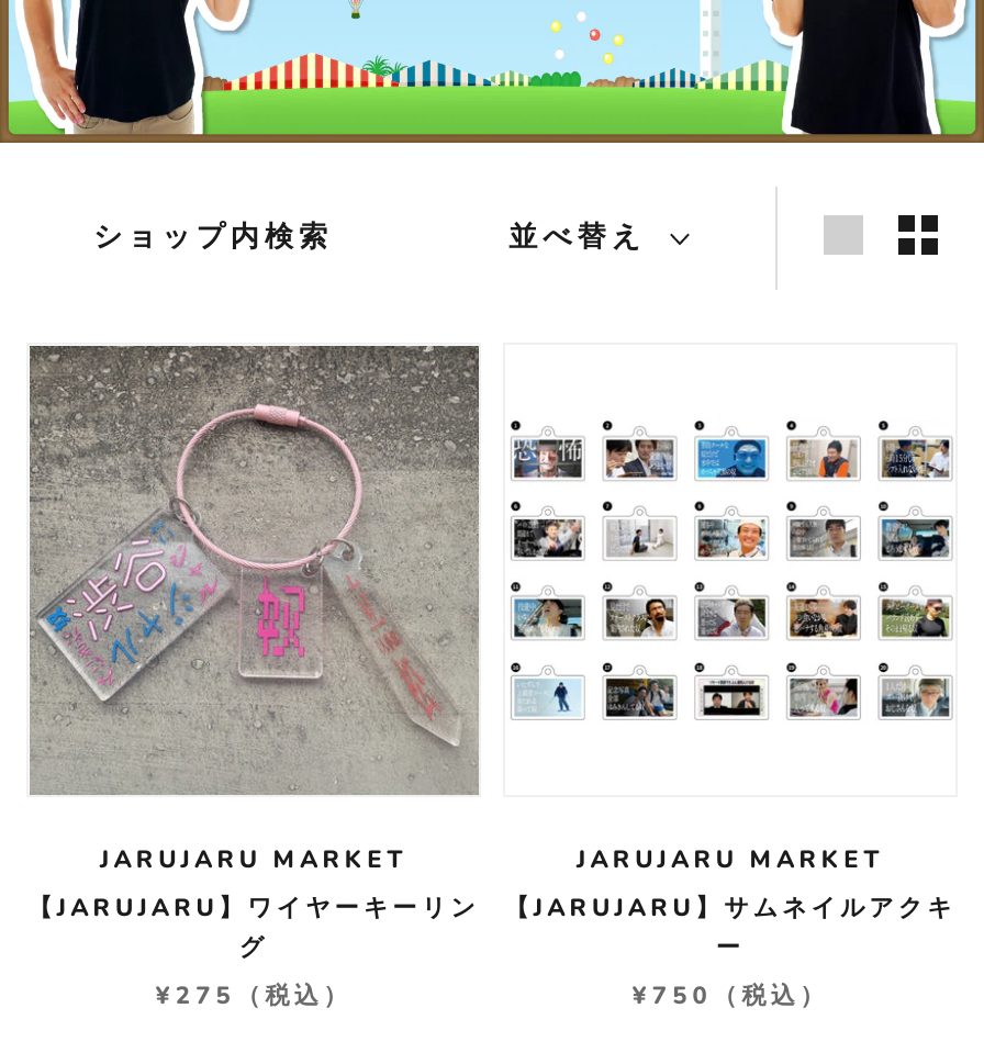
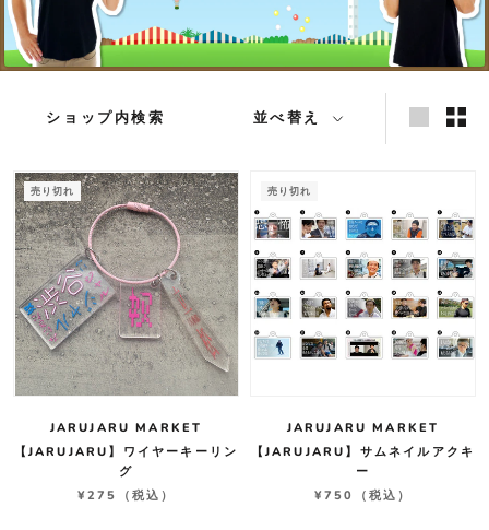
+ 売り切れ

+ 売り切れ
